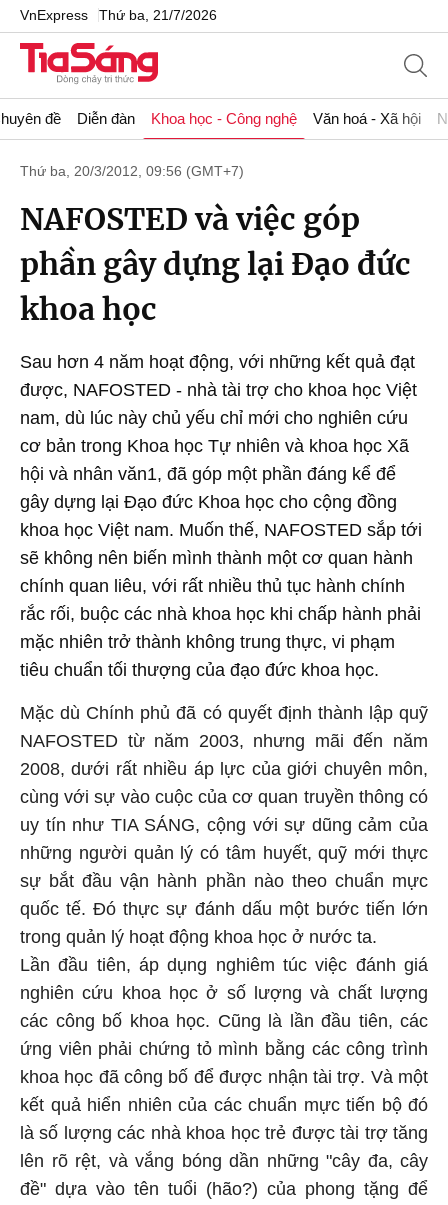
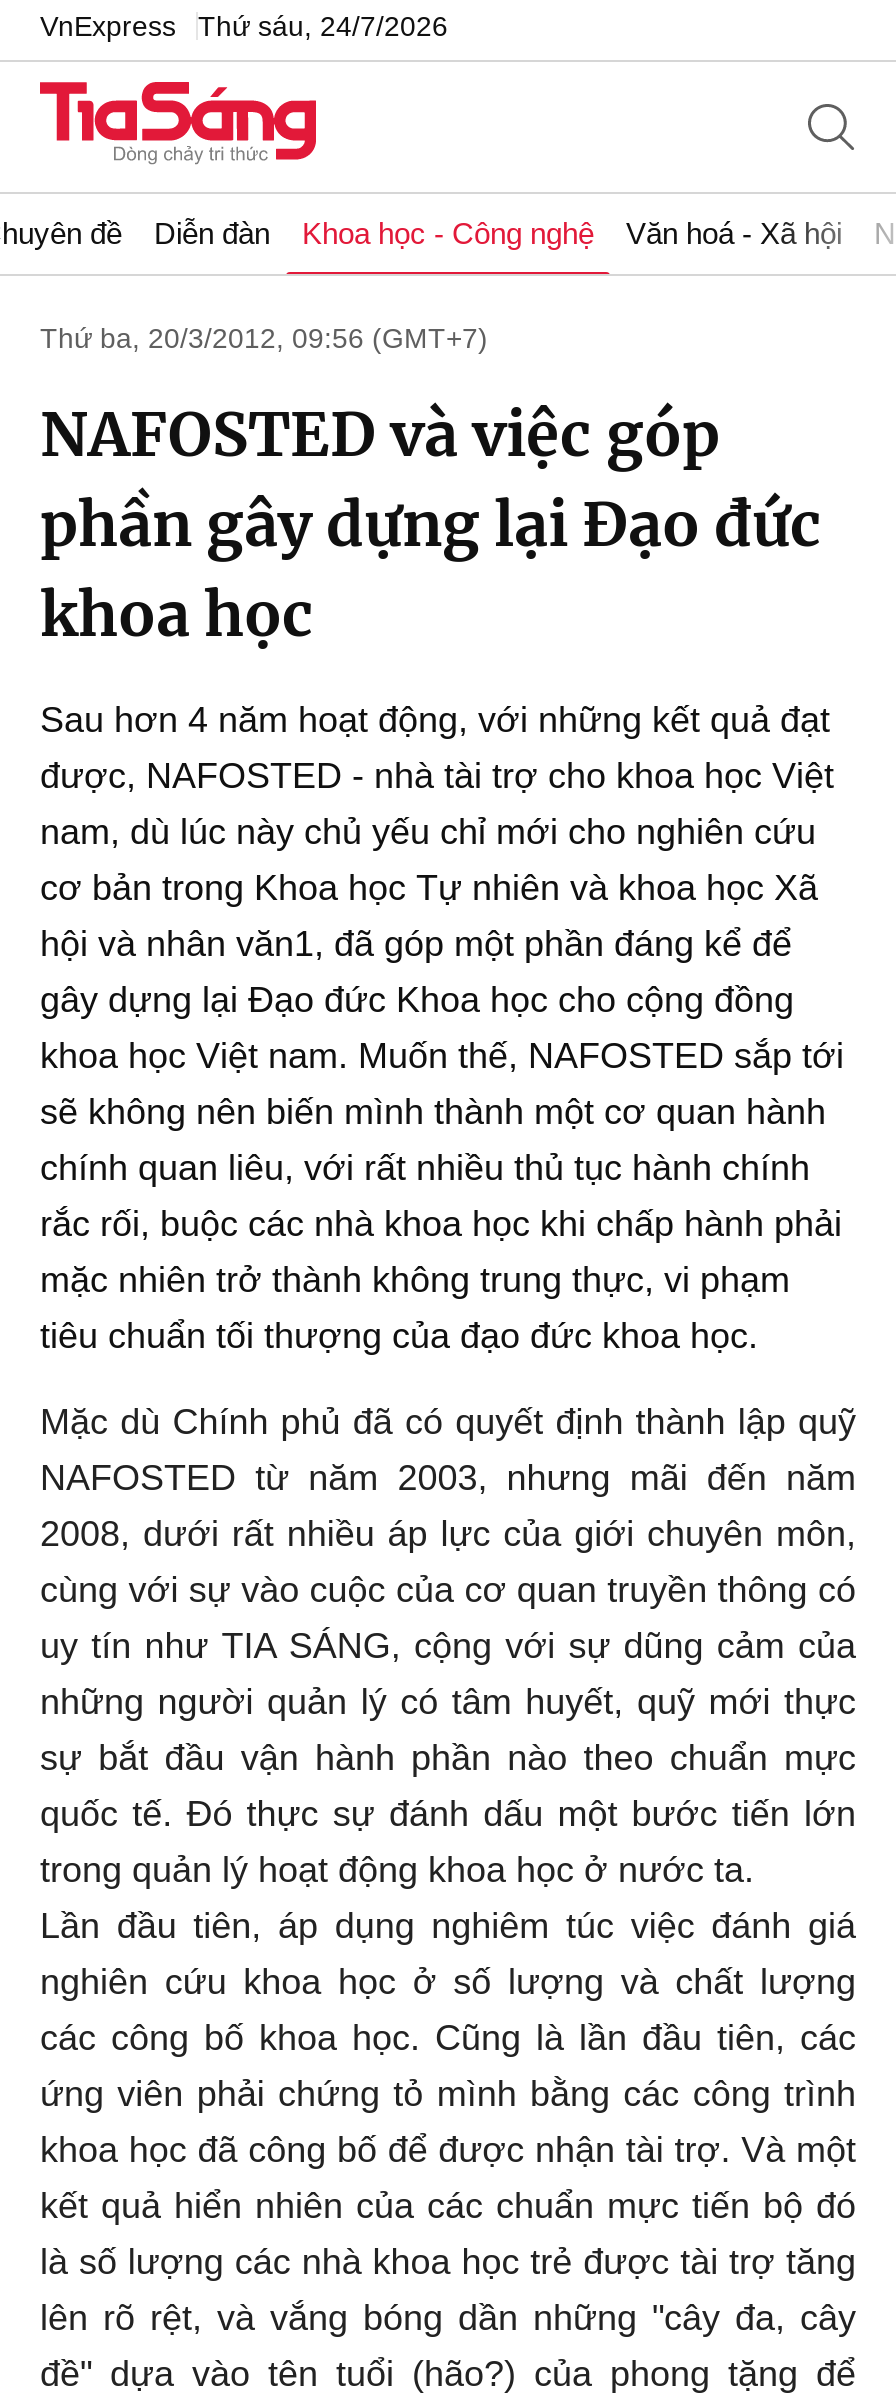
- VnExpress Thứ ba, 21/7/2026
+ VnExpress Thứ sáu, 24/7/2026
